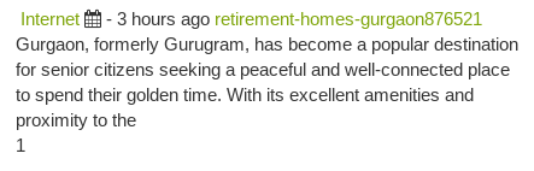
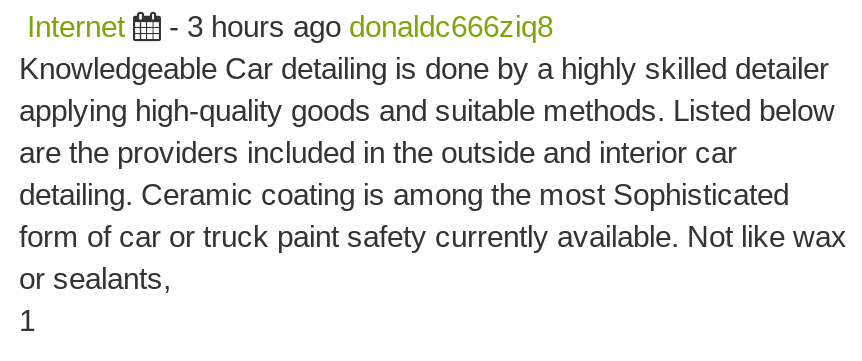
- - 3 hours ago retirement-homes-gurgaon876521
- Gurgaon, formerly Gurugram, has become a popular destination
- for senior citizens seeking a peaceful and well-connected place
- to spend their golden time. With its excellent amenities and
- proximity to the
+ - 3 hours ago donaldc666ziq8
+ Knowledgeable Car detailing is done by a highly skilled detailer
+ applying high-quality goods and suitable methods. Listed below
+ are the providers included in the outside and interior car
+ detailing. Ceramic coating is among the most Sophisticated
+ form of car or truck paint safety currently available. Not like wax
+ or sealants,
